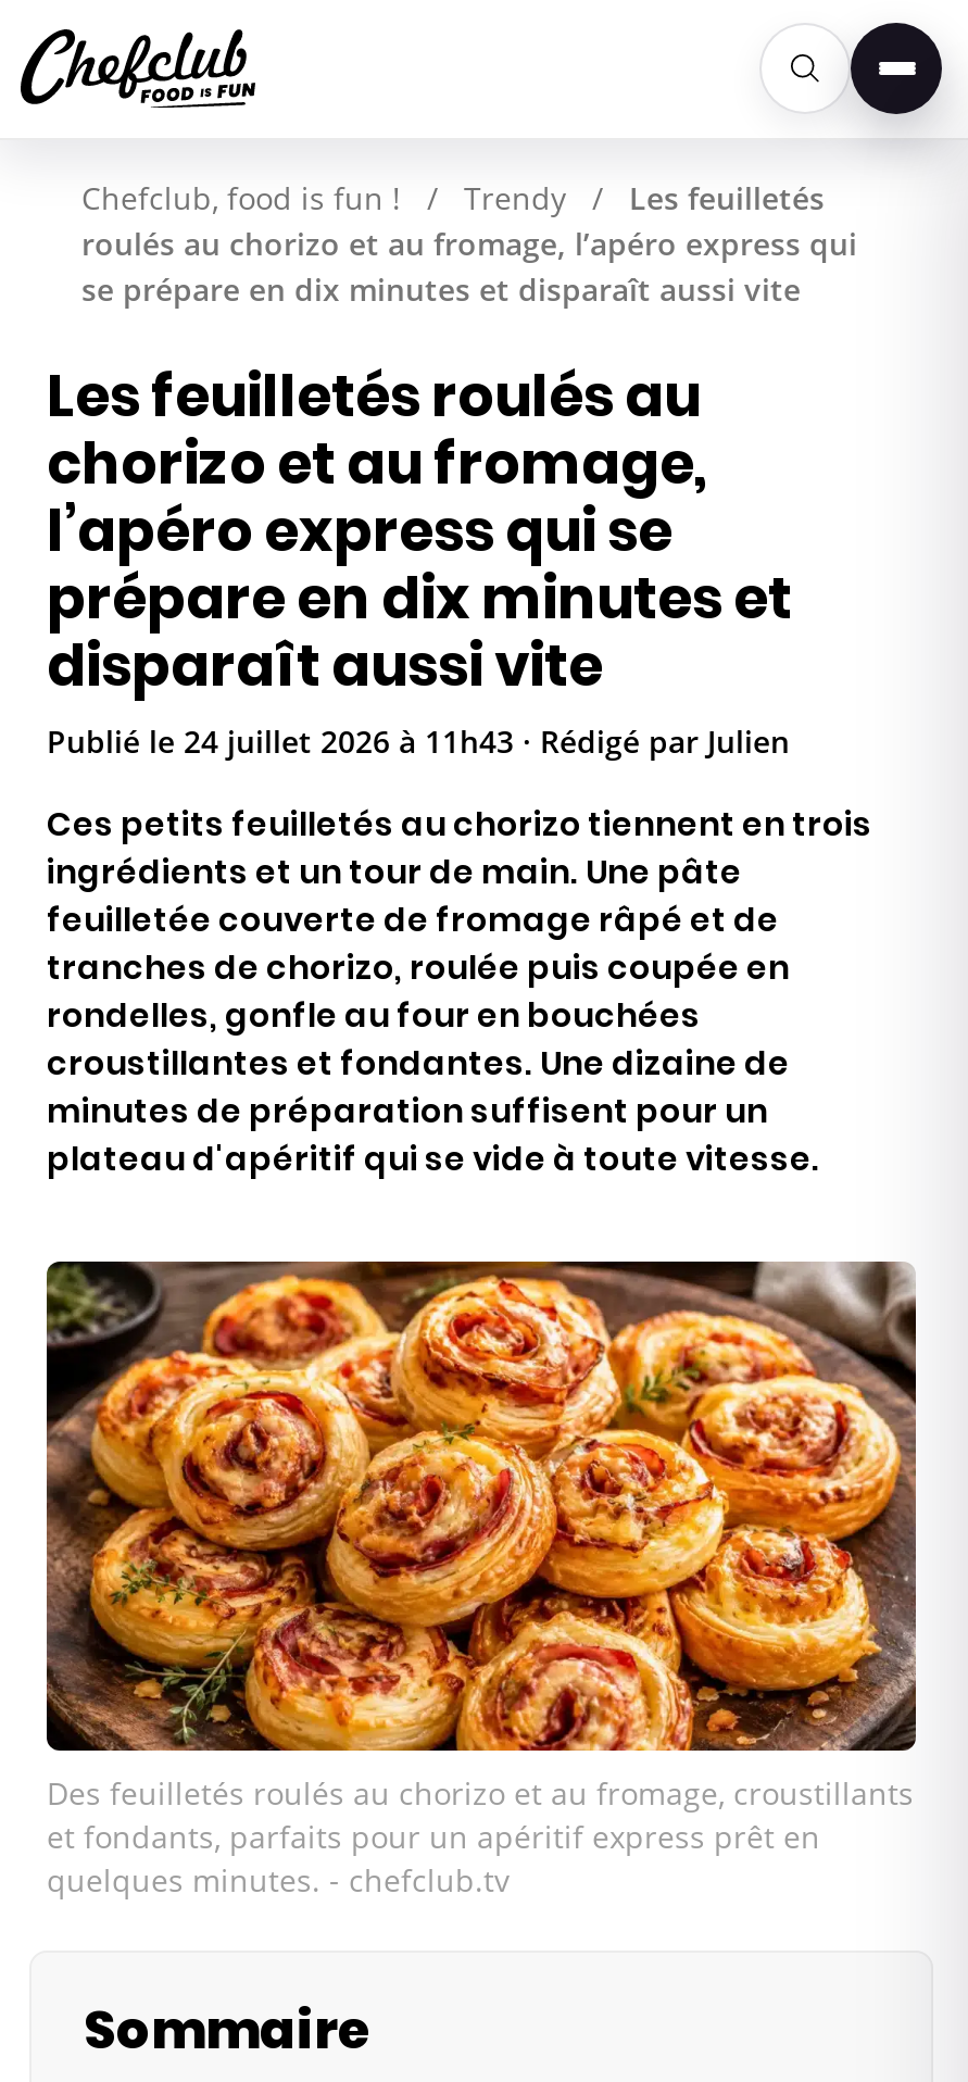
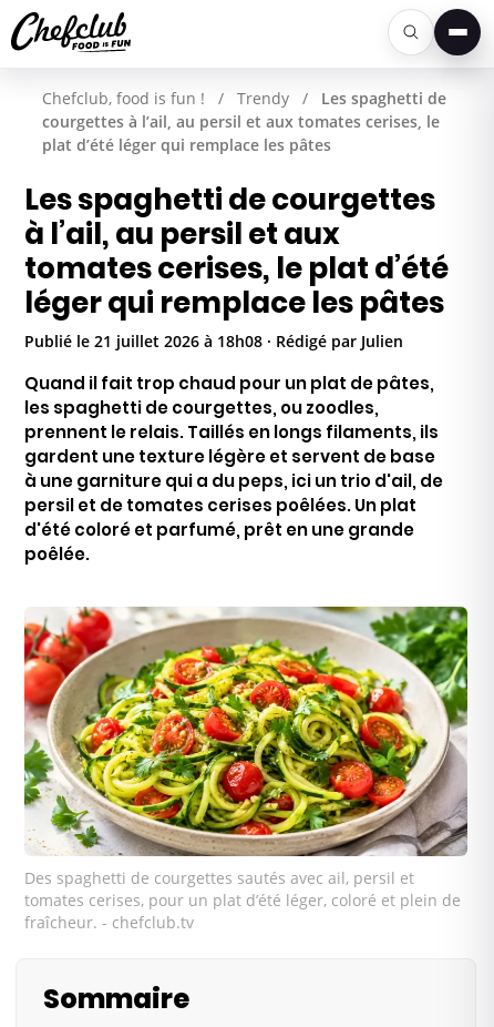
- Les feuilletés
- roulés au chorizo et au fromage, l’apéro express qui
- se prépare en dix minutes et disparaît aussi vite
+ Les spaghetti de
+ courgettes à l’ail, au persil et aux tomates cerises, le
+ plat d’été léger qui remplace les pâtes

- Les feuilletés roulés au
- chorizo et au fromage,
- l’apéro express qui se
- prépare en dix minutes et
- disparaît aussi vite
- Publié le 24 juillet 2026 à 11h43 · Rédigé par Julien
+ Les spaghetti de courgettes
+ à l’ail, au persil et aux
+ tomates cerises, le plat d’été
+ léger qui remplace les pâtes
+ Publié le 21 juillet 2026 à 18h08 · Rédigé par Julien

- Ces petits feuilletés au chorizo tiennent en trois
- ingrédients et un tour de main. Une pâte
- feuilletée couverte de fromage râpé et de
- tranches de chorizo, roulée puis coupée en
- rondelles, gonfle au four en bouchées
- croustillantes et fondantes. Une dizaine de
- minutes de préparation suffisent pour un
- plateau d'apéritif qui se vide à toute vitesse.
+ Quand il fait trop chaud pour un plat de pâtes,
+ les spaghetti de courgettes, ou zoodles,
+ prennent le relais. Taillés en longs filaments, ils
+ gardent une texture légère et servent de base
+ à une garniture qui a du peps, ici un trio d'ail, de
+ persil et de tomates cerises poêlées. Un plat
+ d'été coloré et parfumé, prêt en une grande
+ poêlée.

- [image]
- Des feuilletés roulés au chorizo et au fromage, croustillants
- et fondants, parfaits pour un apéritif express prêt en
- quelques minutes. - chefclub.tv
+ [image]
+ Des spaghetti de courgettes sautés avec ail, persil et
+ tomates cerises, pour un plat d’été léger, coloré et plein de
+ fraîcheur. - chefclub.tv
